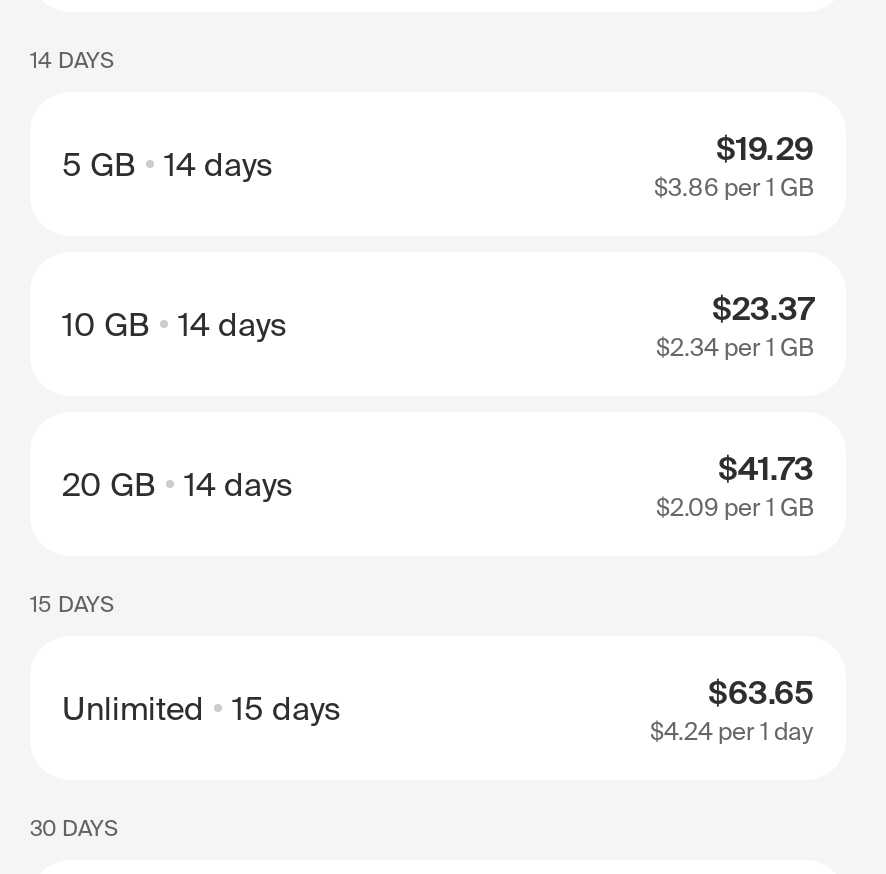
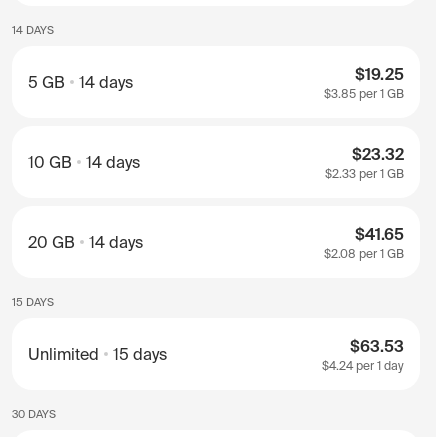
- $19.29
+ $19.25

- $3.86 per 1 GB
+ $3.85 per 1 GB

- $23.37
+ $23.32

- $2.34 per 1 GB
+ $2.33 per 1 GB

- $41.73
+ $41.65

- $2.09 per 1 GB
+ $2.08 per 1 GB

- $63.65
+ $63.53
